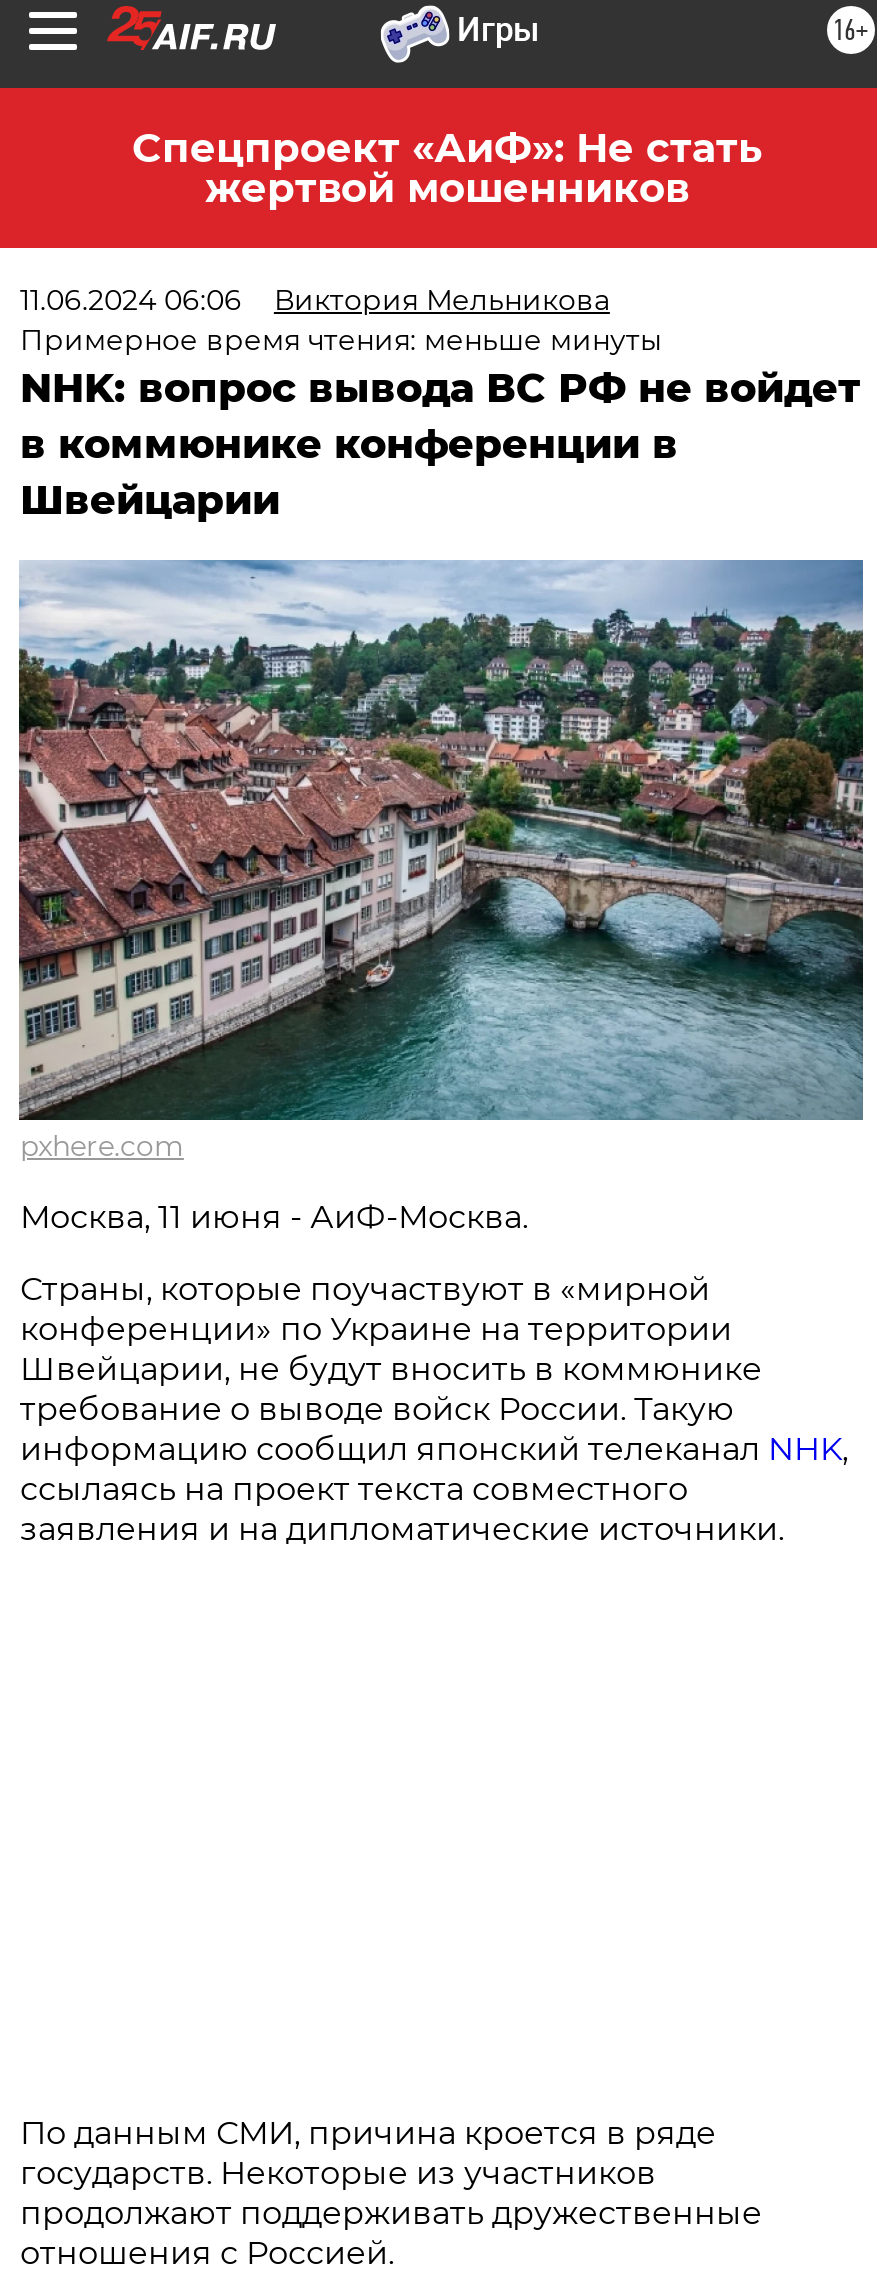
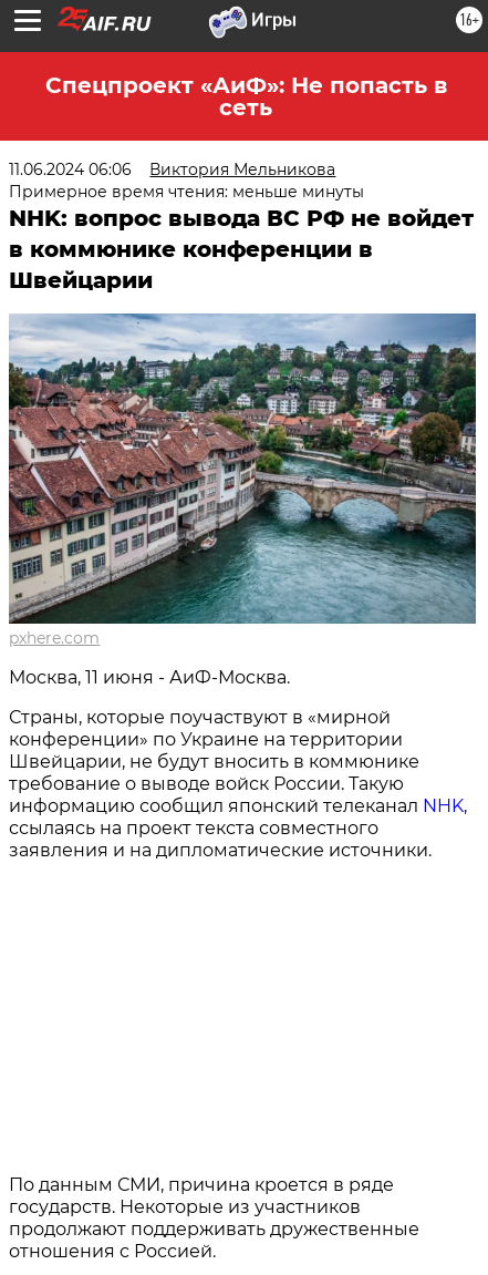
- Спецпроект «АиФ»: Не стать
- жертвой мошенников
+ Спецпроект «АиФ»: Не попасть в
+ сеть
